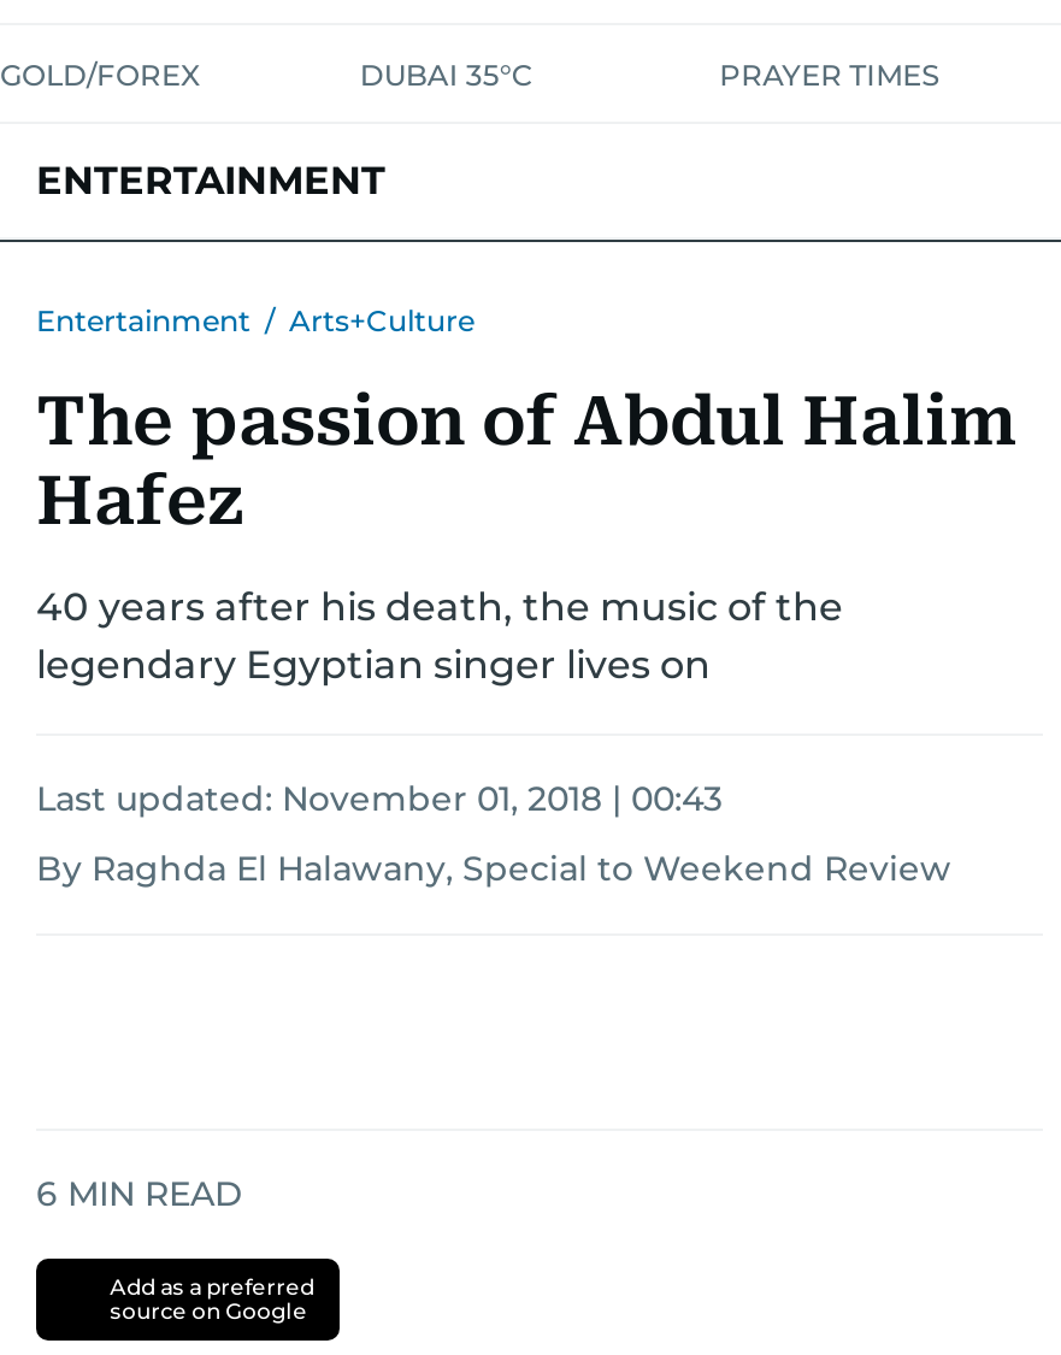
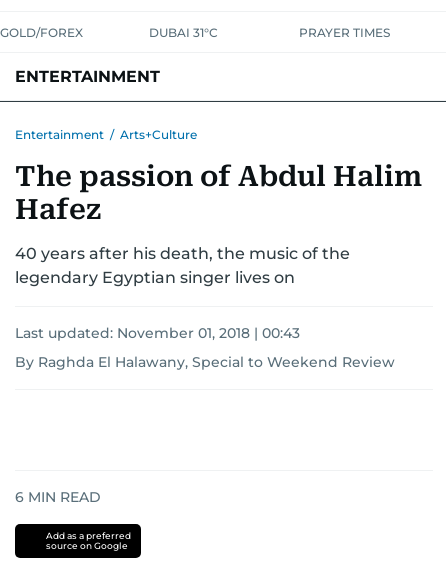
- DUBAI 35°C
+ DUBAI 31°C
